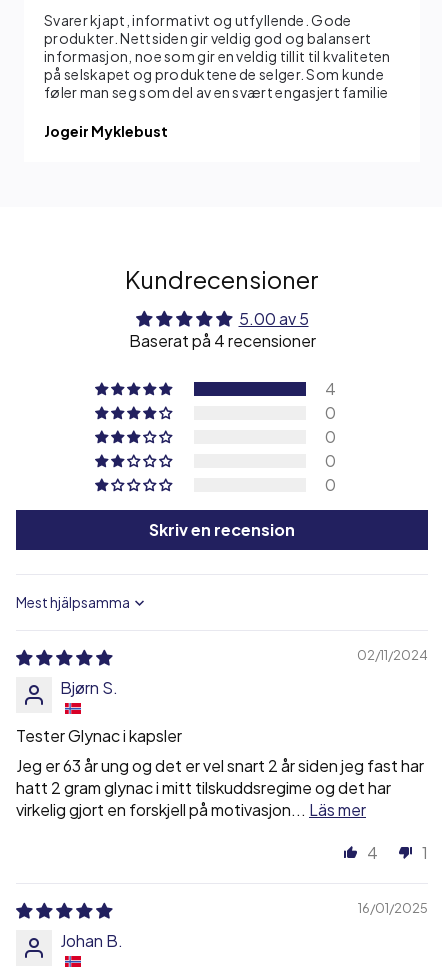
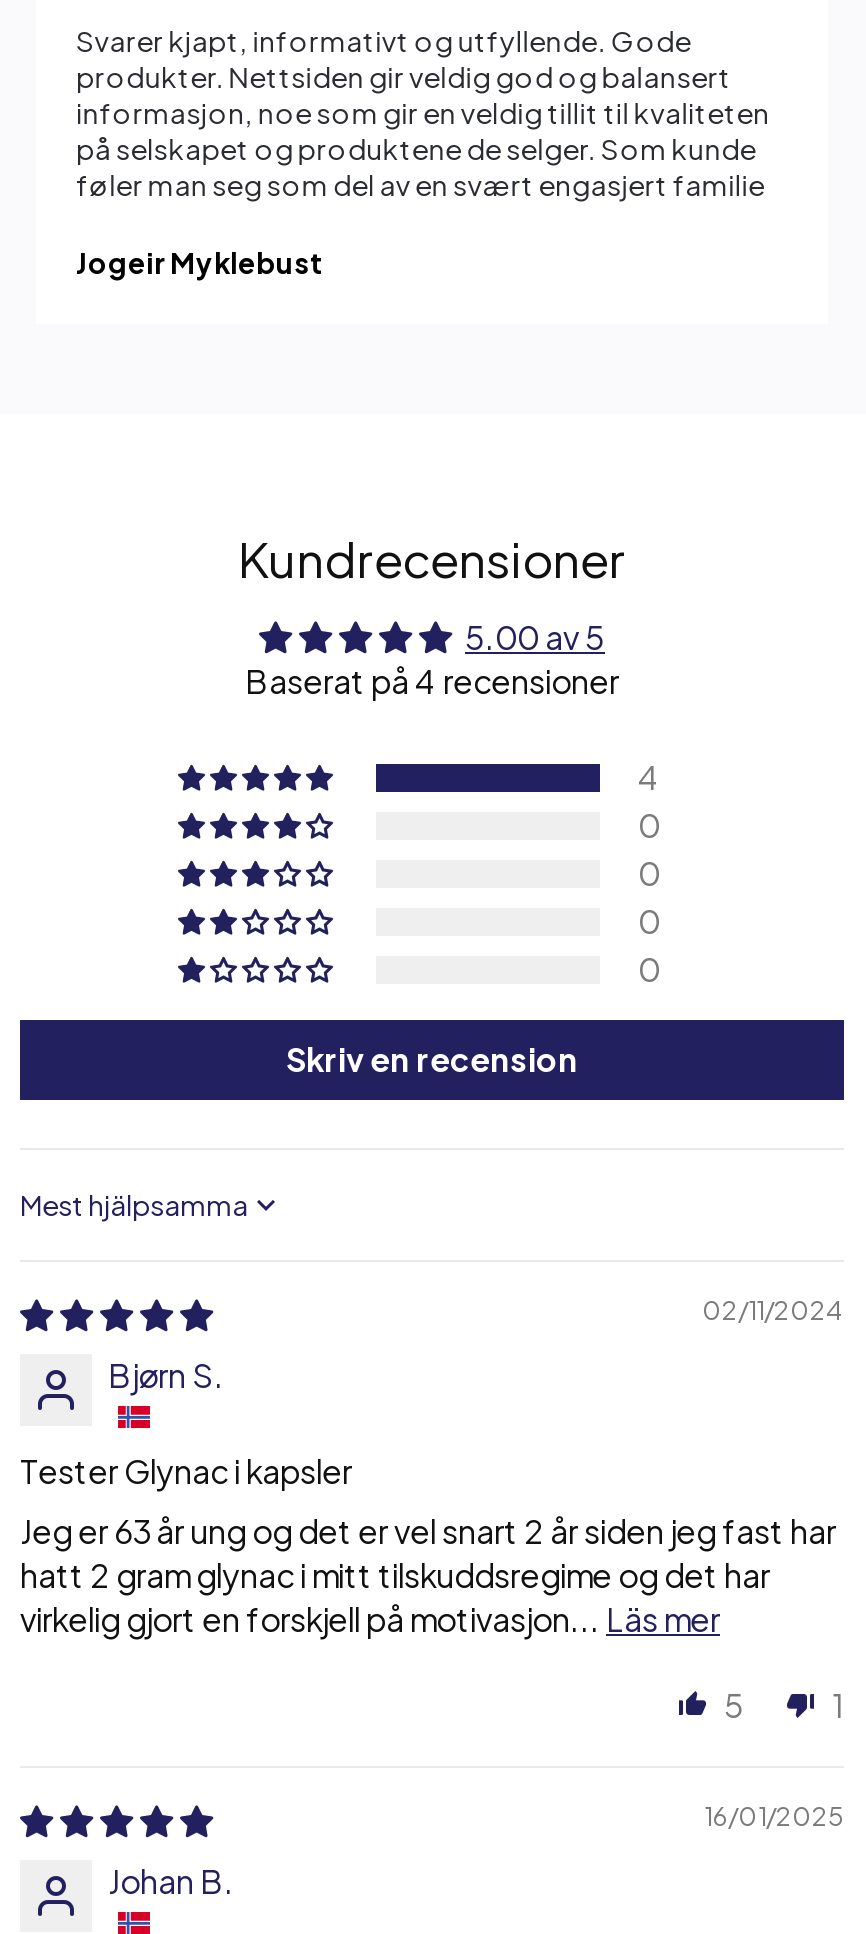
- 4
+ 5
